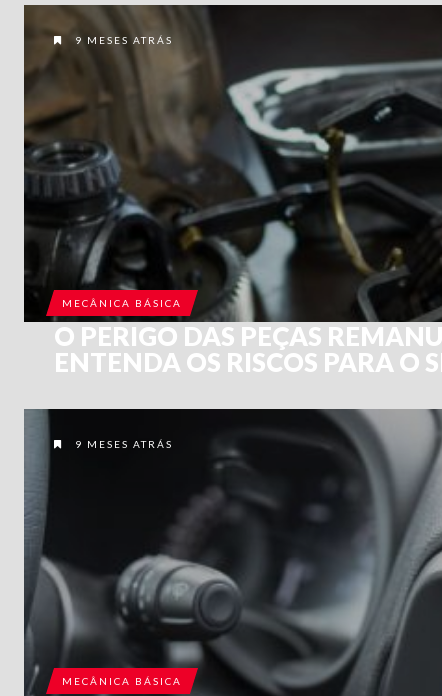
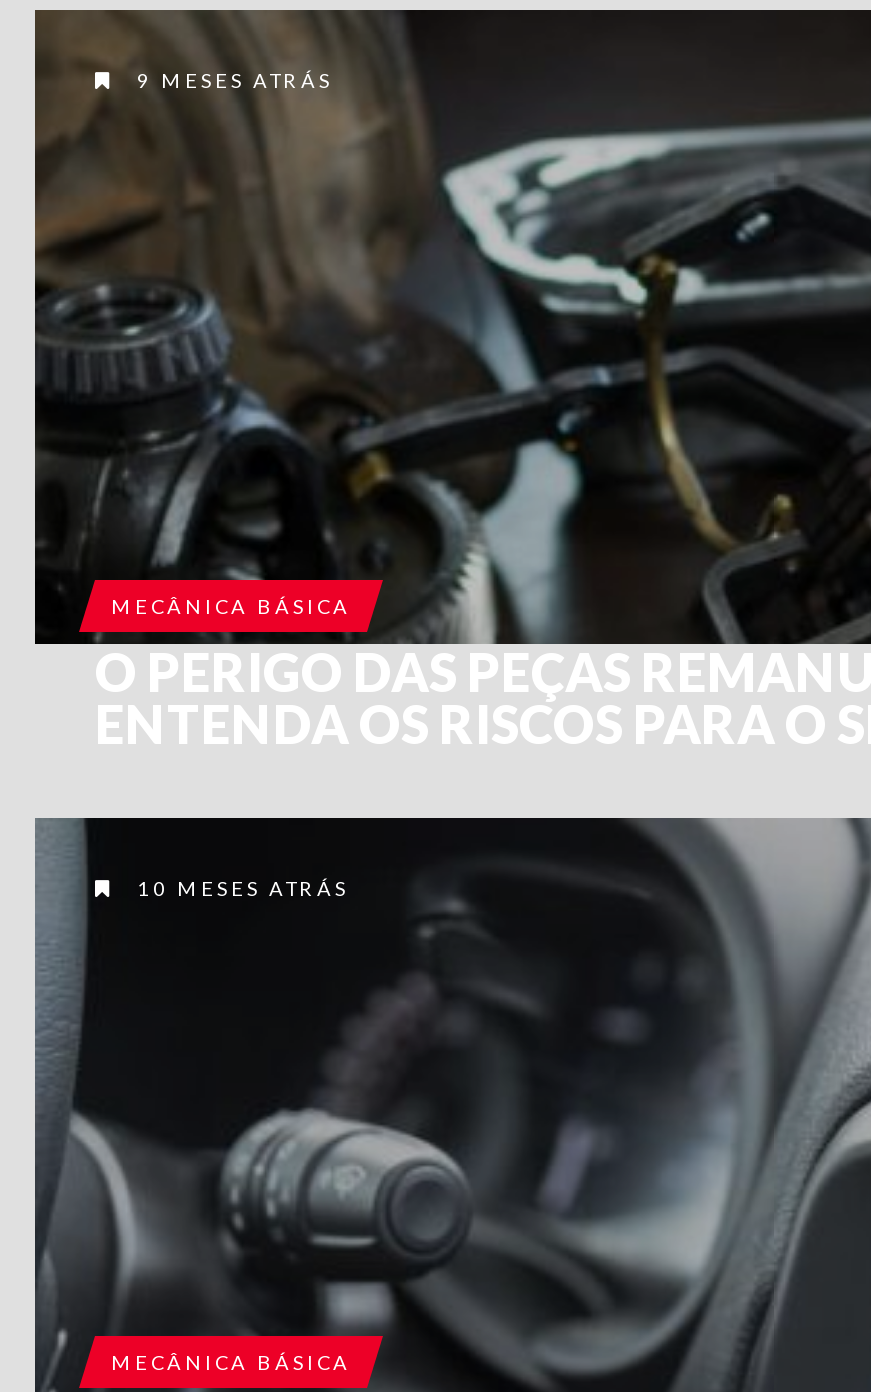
- 9 MESES ATRÁS
+ 10 MESES ATRÁS
